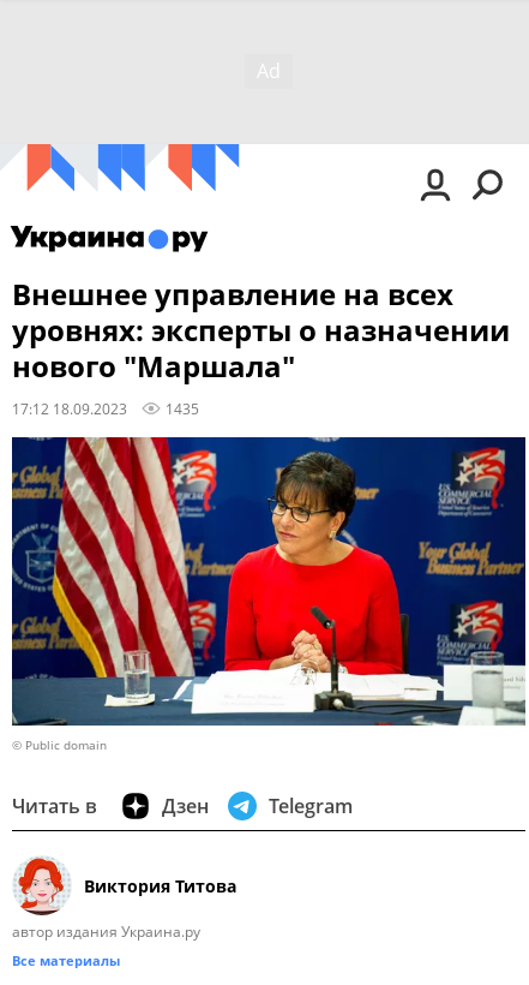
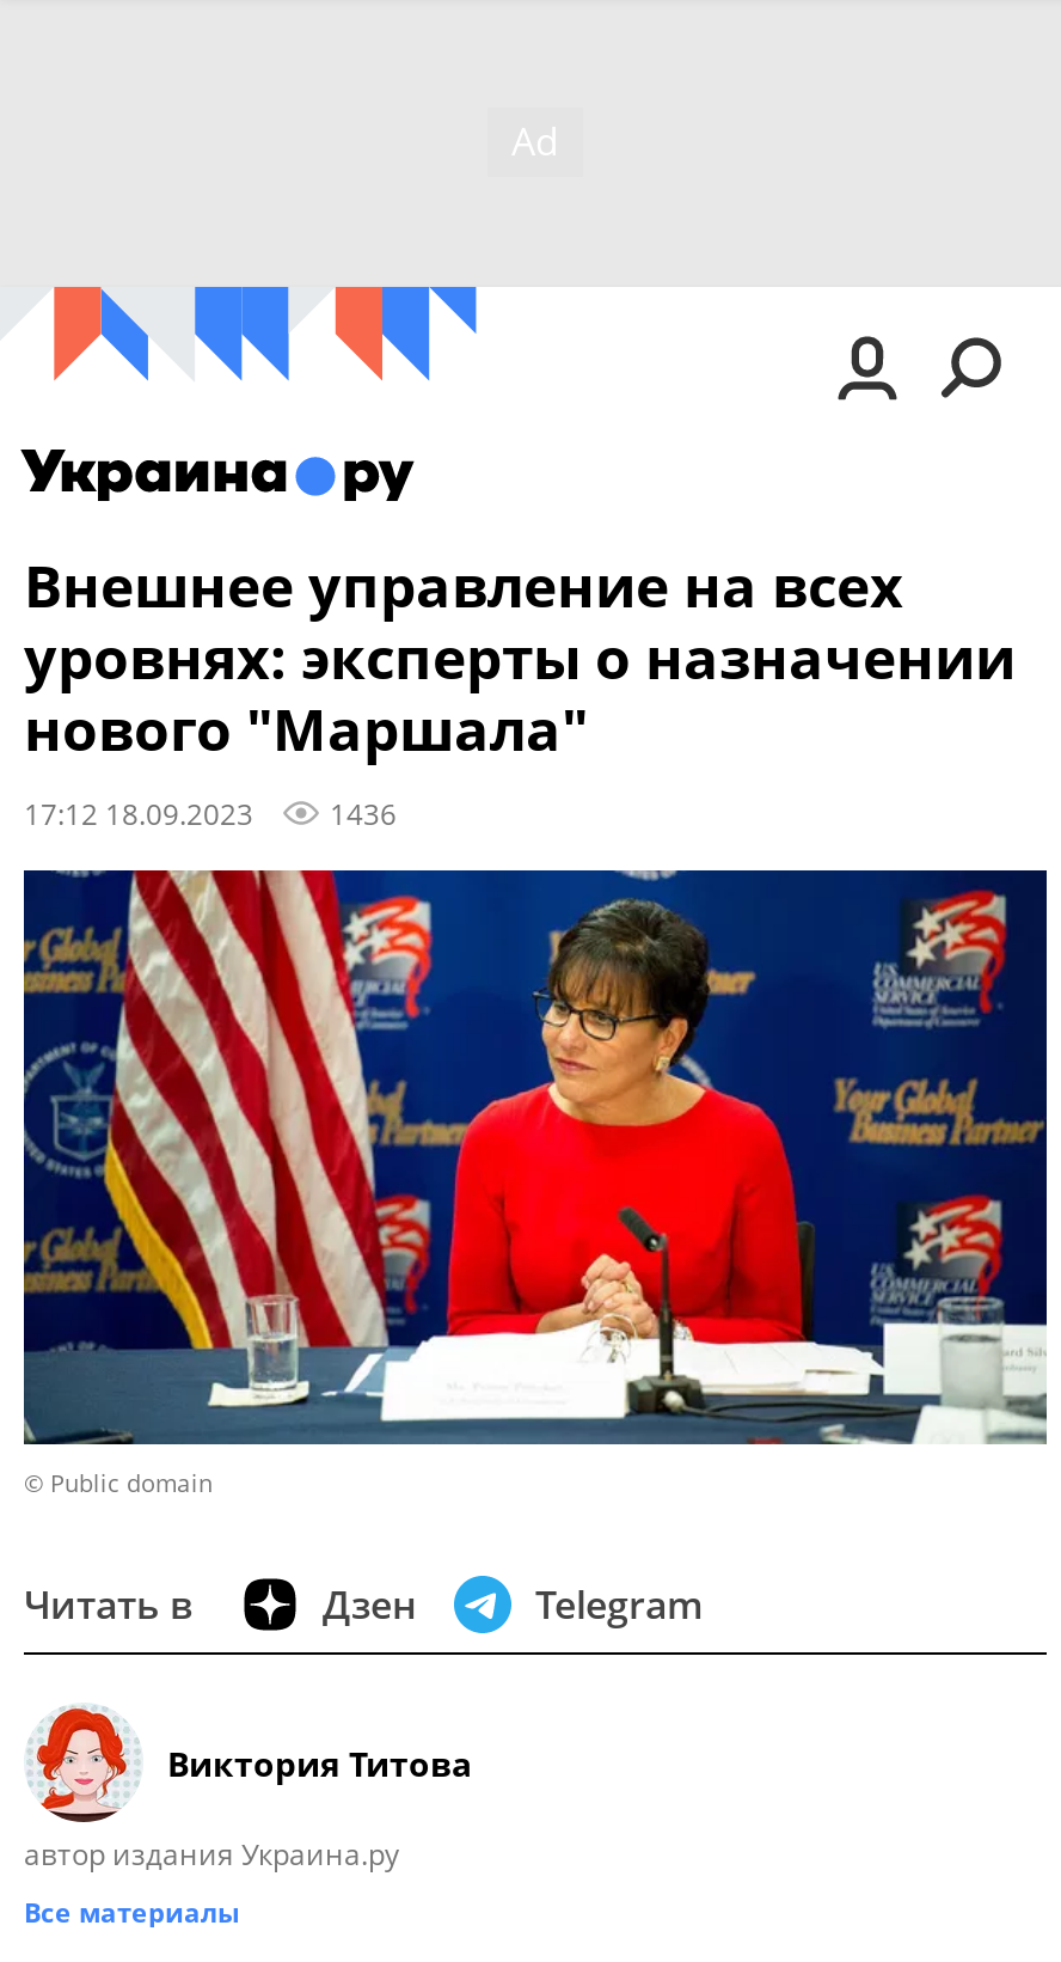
- 17:12 18.09.2023 1435
+ 17:12 18.09.2023 1436
